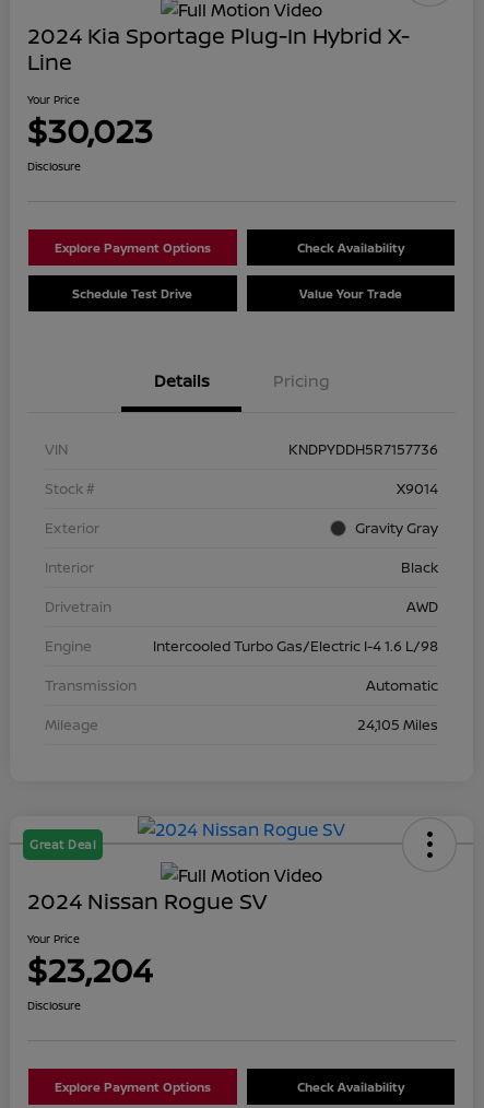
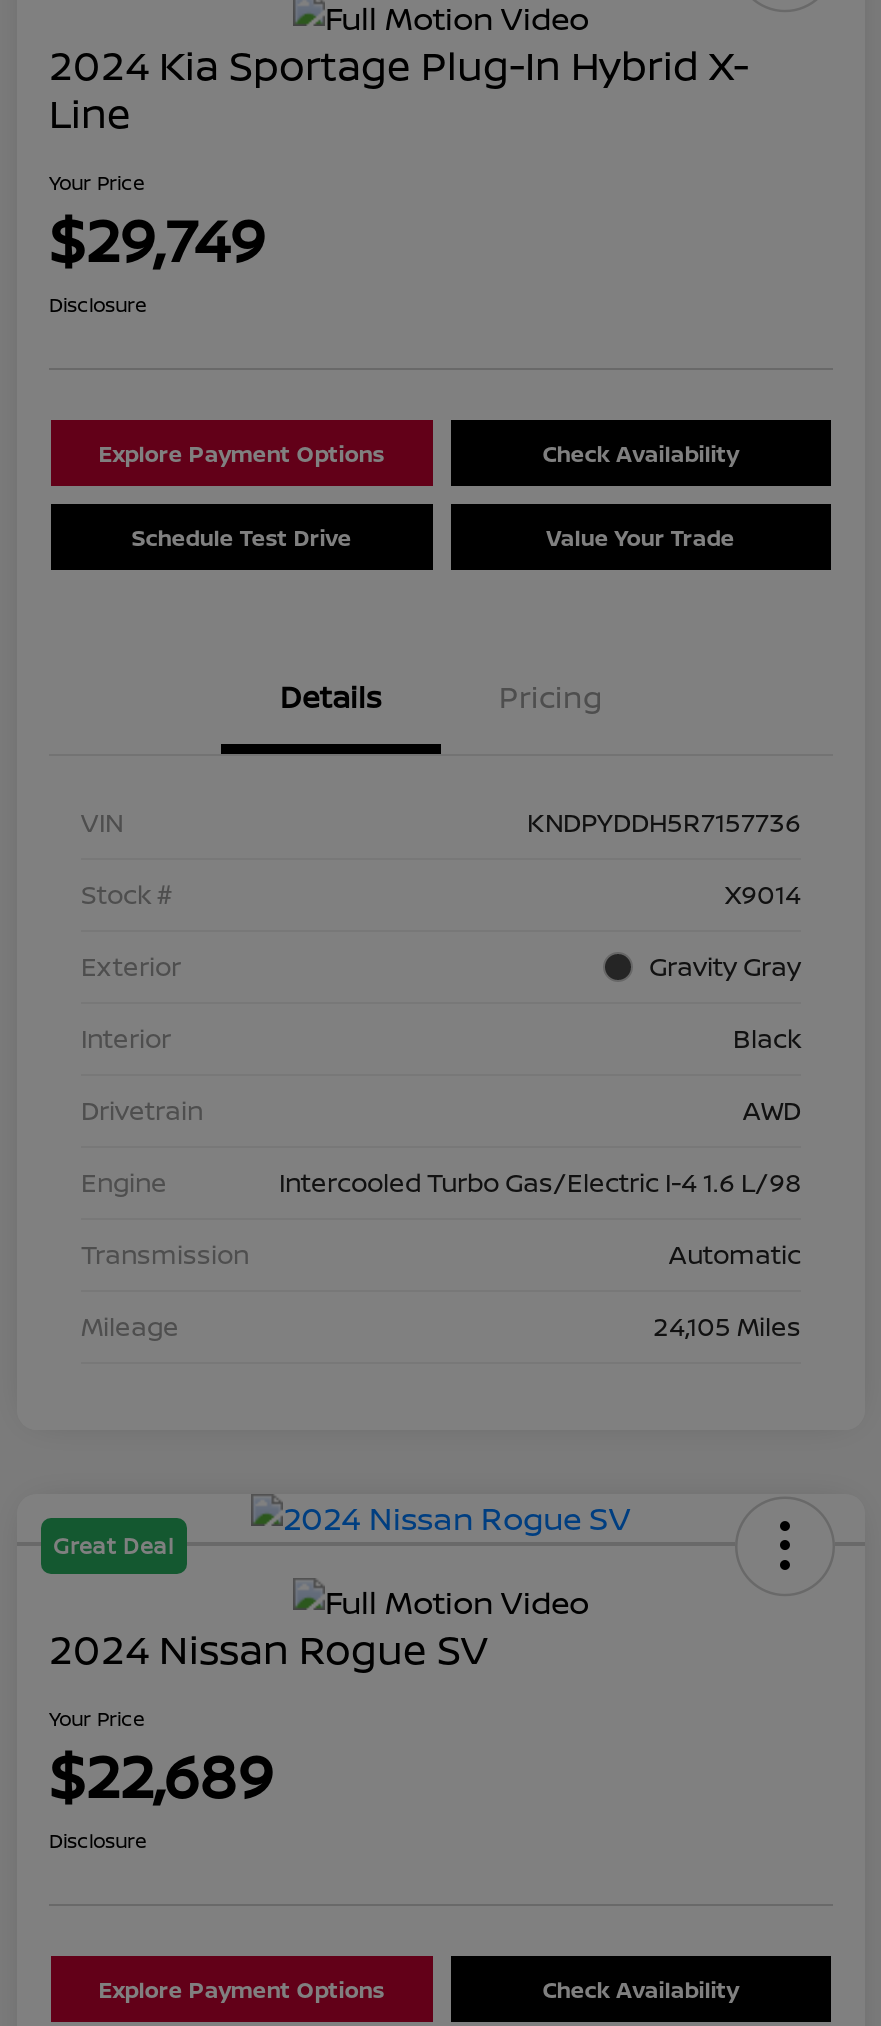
- $30,023
+ $29,749

- $23,204
+ $22,689
